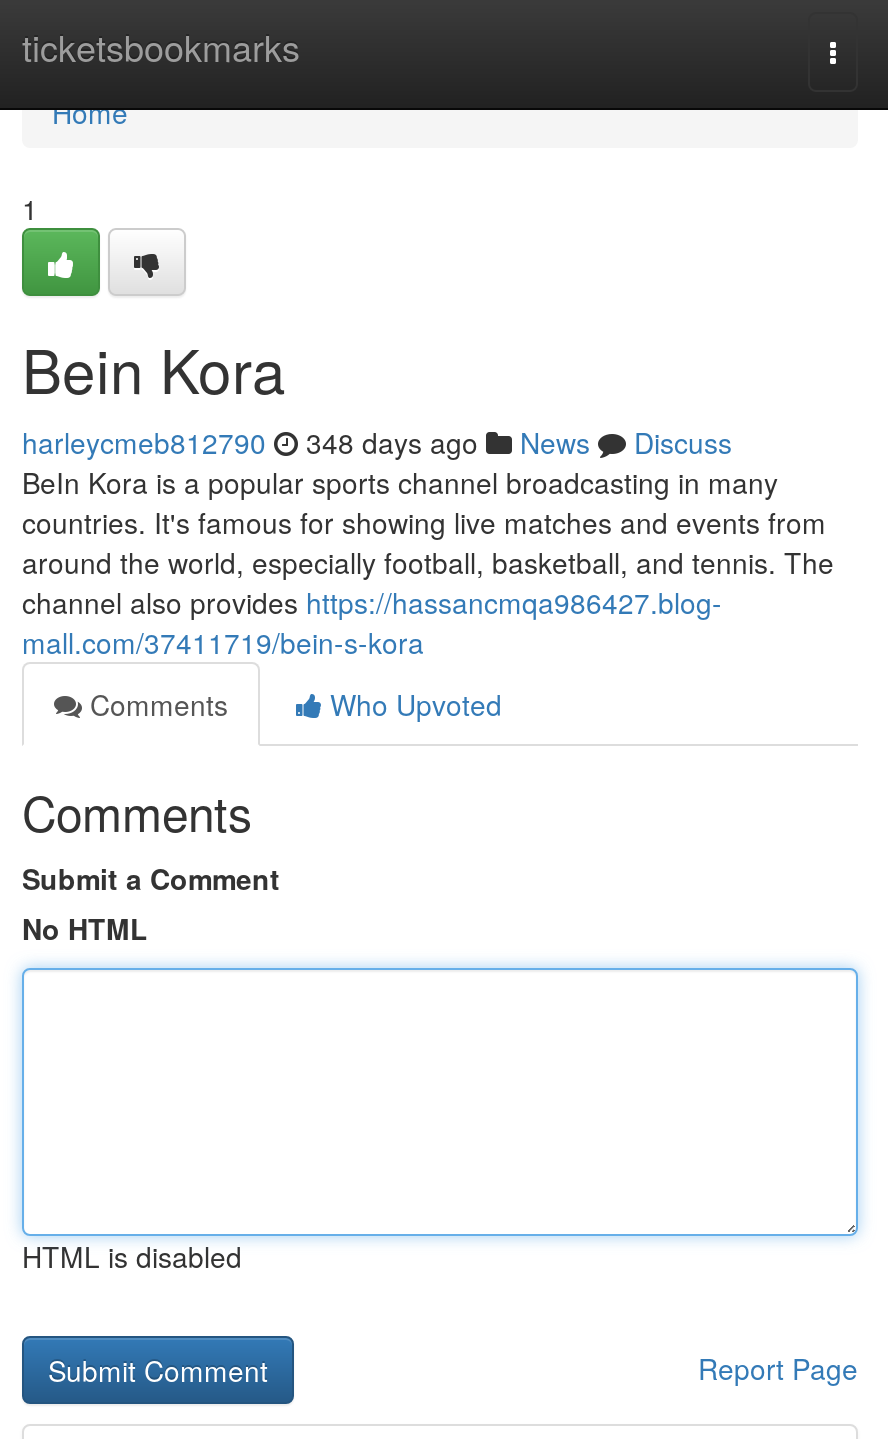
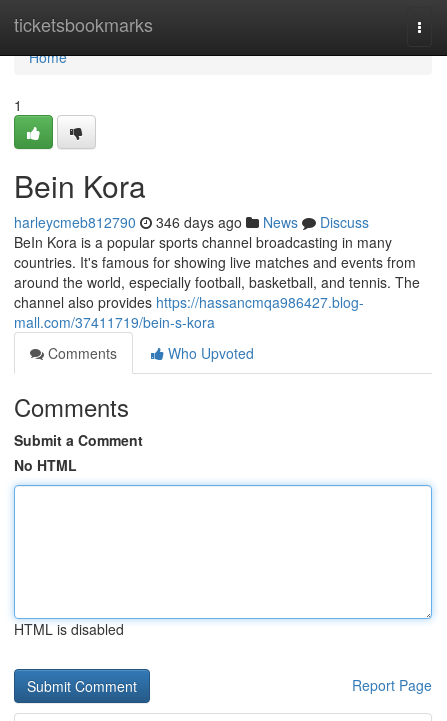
- harleycmeb812790 348 days ago News Discuss
+ harleycmeb812790 346 days ago News Discuss
